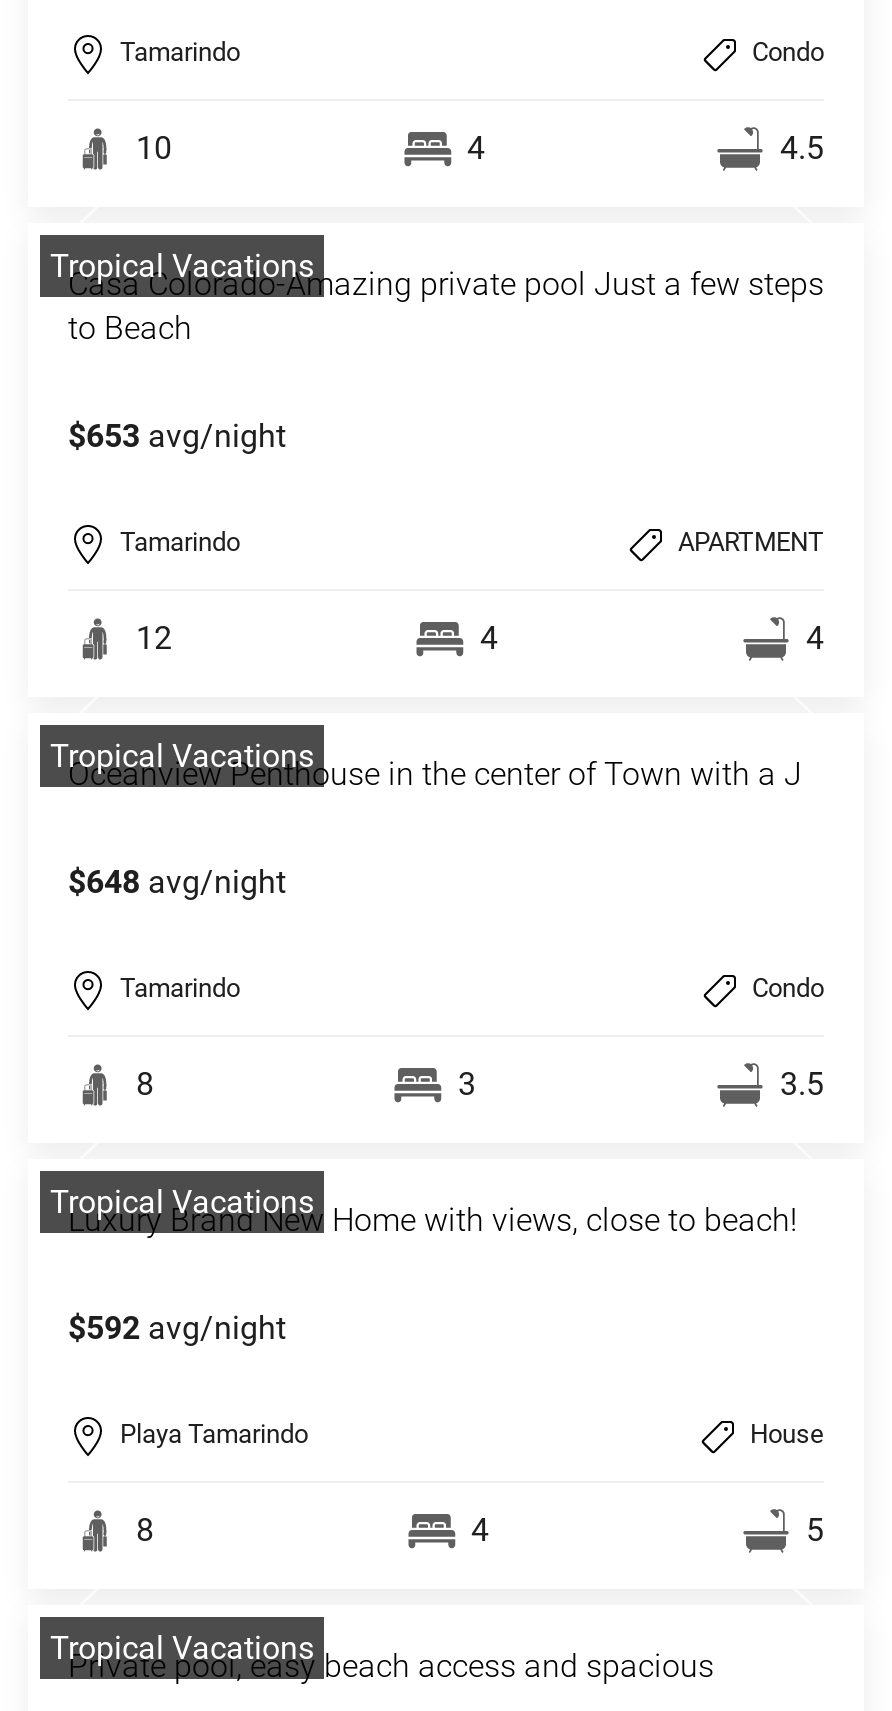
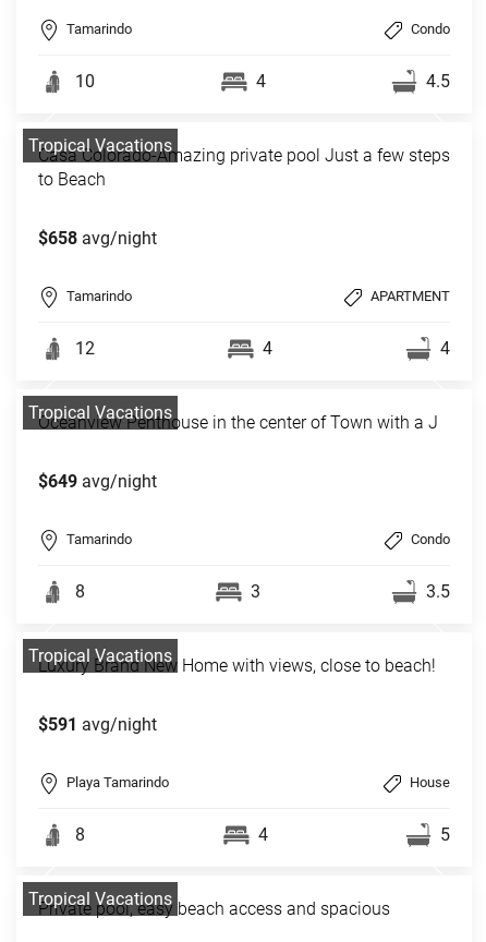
- $653 avg/night
+ $658 avg/night

- $648 avg/night
+ $649 avg/night

- $592 avg/night
+ $591 avg/night
